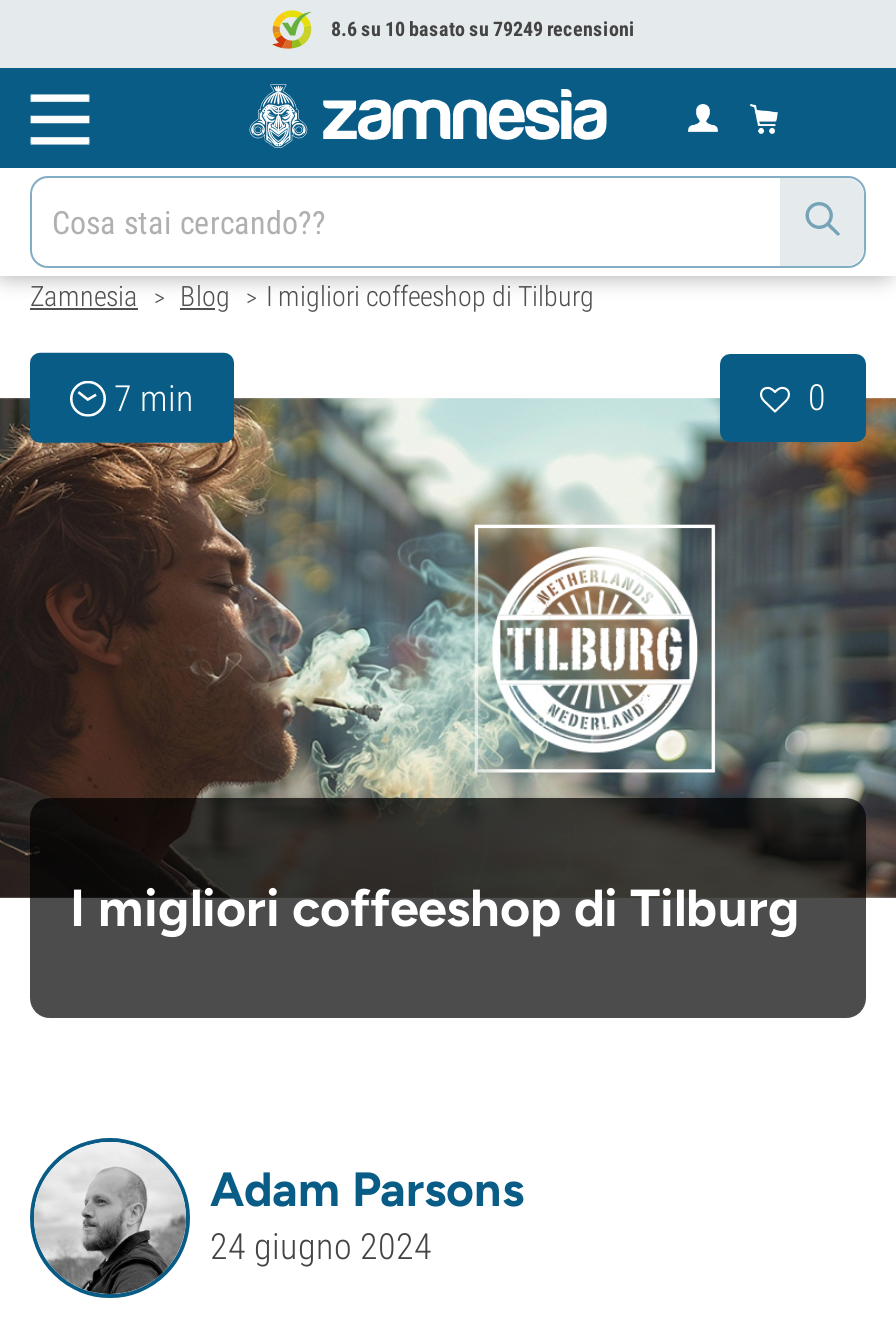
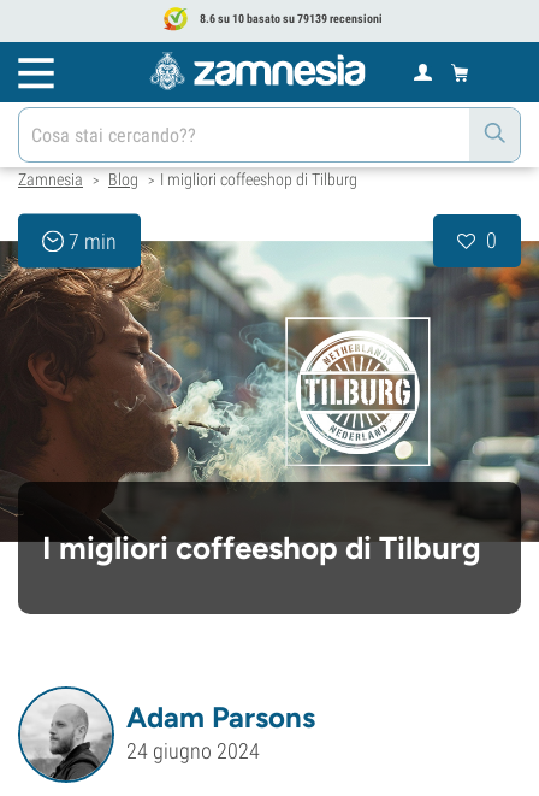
- 8.6 su 10 basato su 79249 recensioni
+ 8.6 su 10 basato su 79139 recensioni
